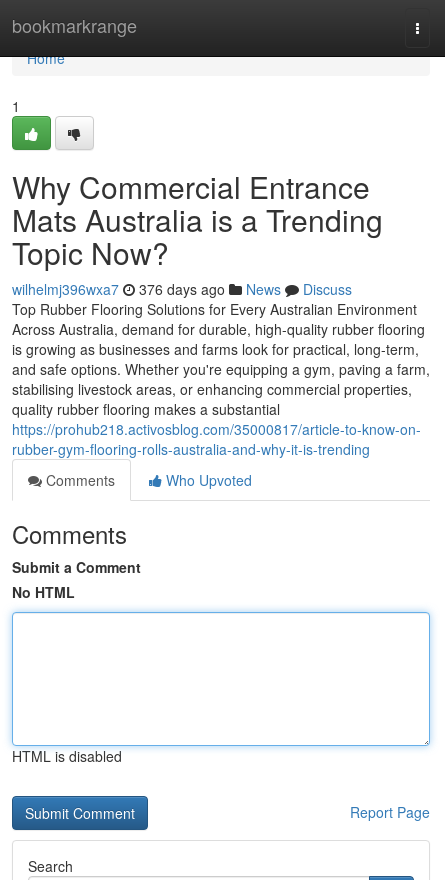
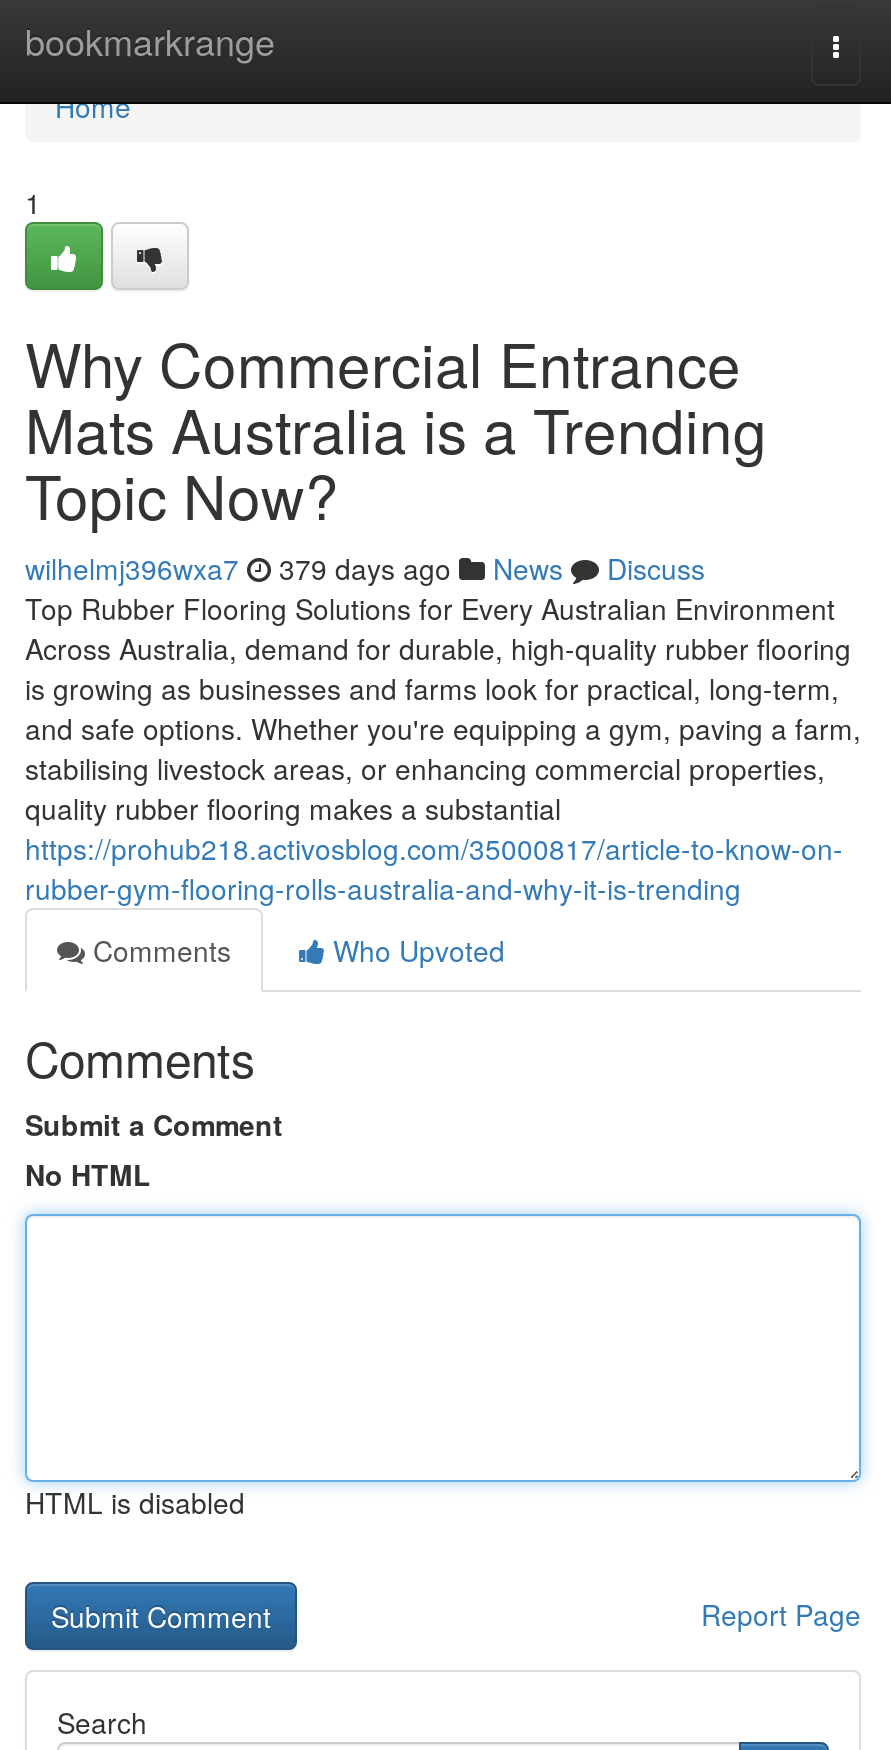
- wilhelmj396wxa7 376 days ago News Discuss
+ wilhelmj396wxa7 379 days ago News Discuss
